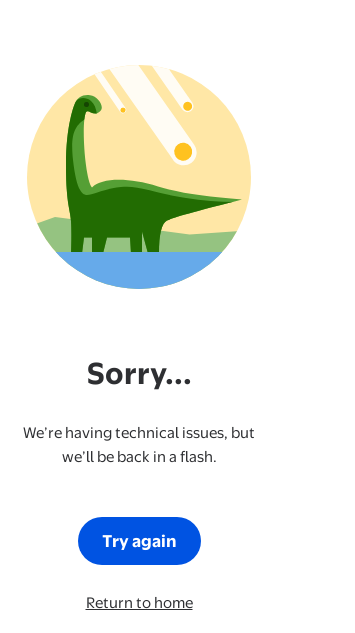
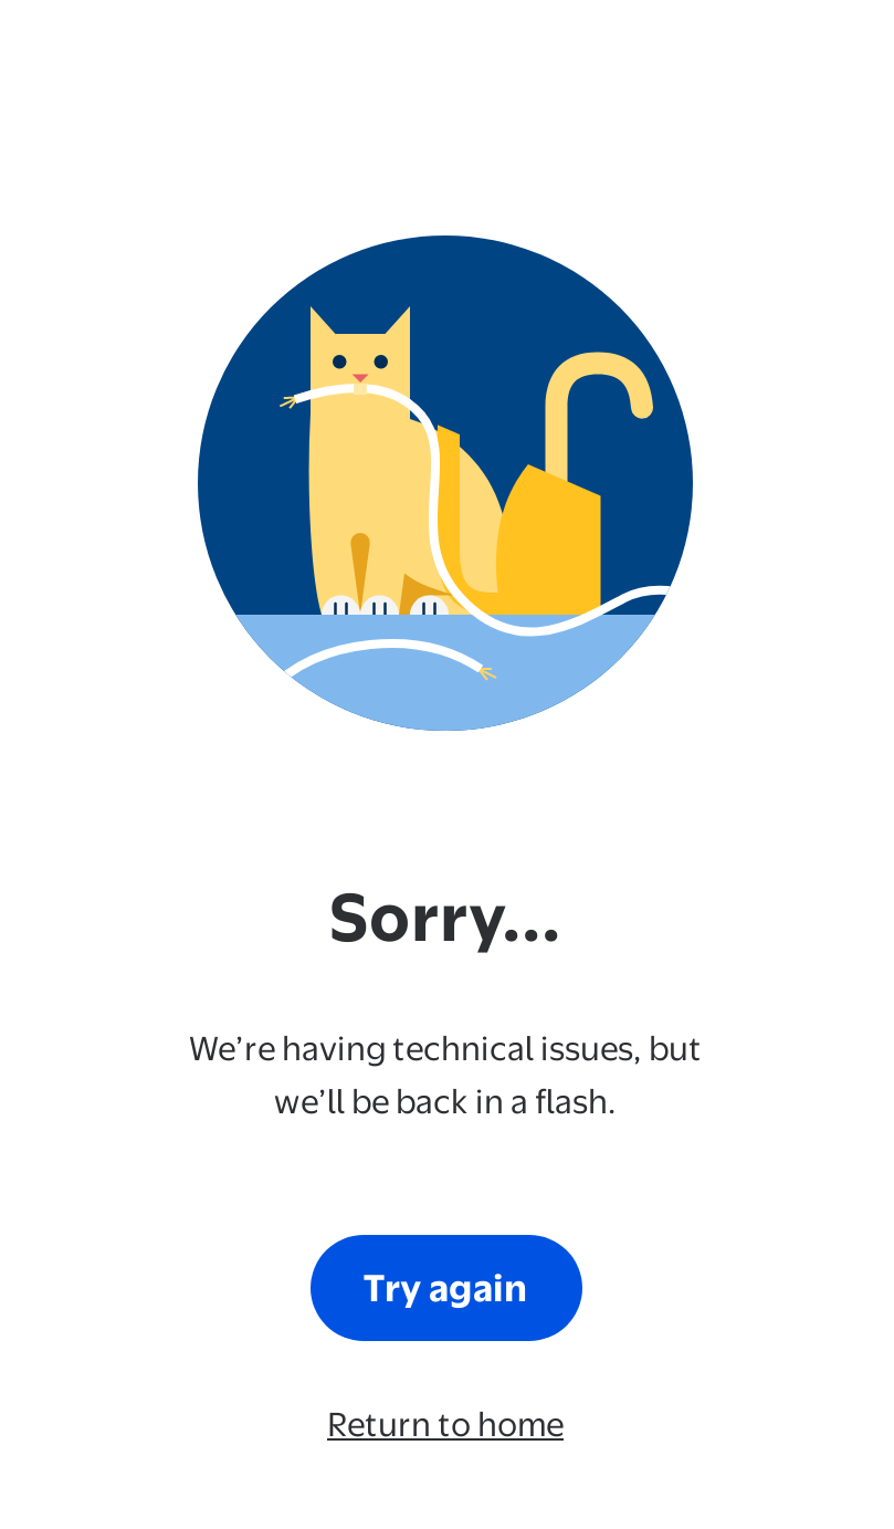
- [image]
+ [image]
